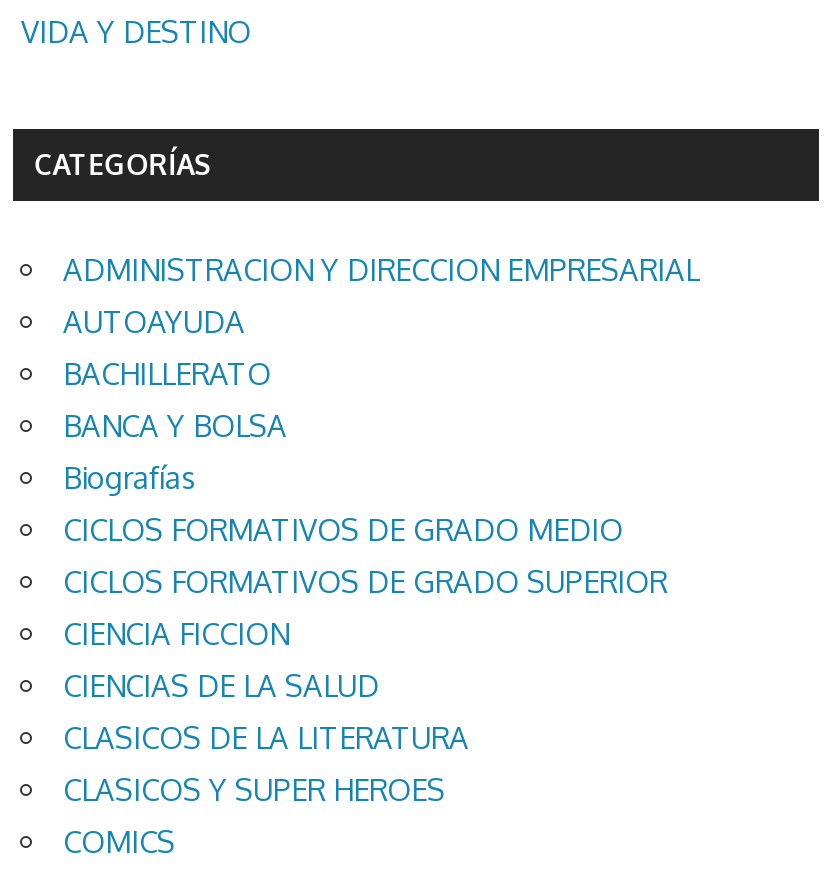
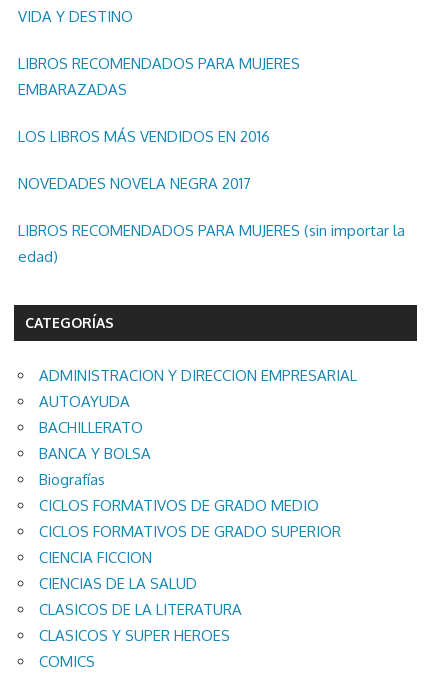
+ LIBROS RECOMENDADOS PARA MUJERES
+ EMBARAZADAS
+ LOS LIBROS MÁS VENDIDOS EN 2016
+ NOVEDADES NOVELA NEGRA 2017
+ LIBROS RECOMENDADOS PARA MUJERES (sin importar la
+ edad)
